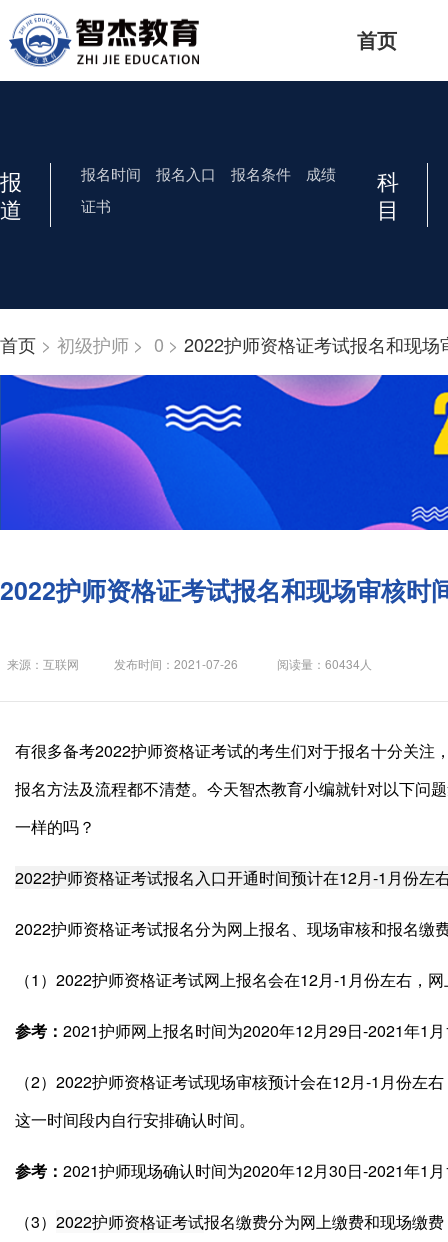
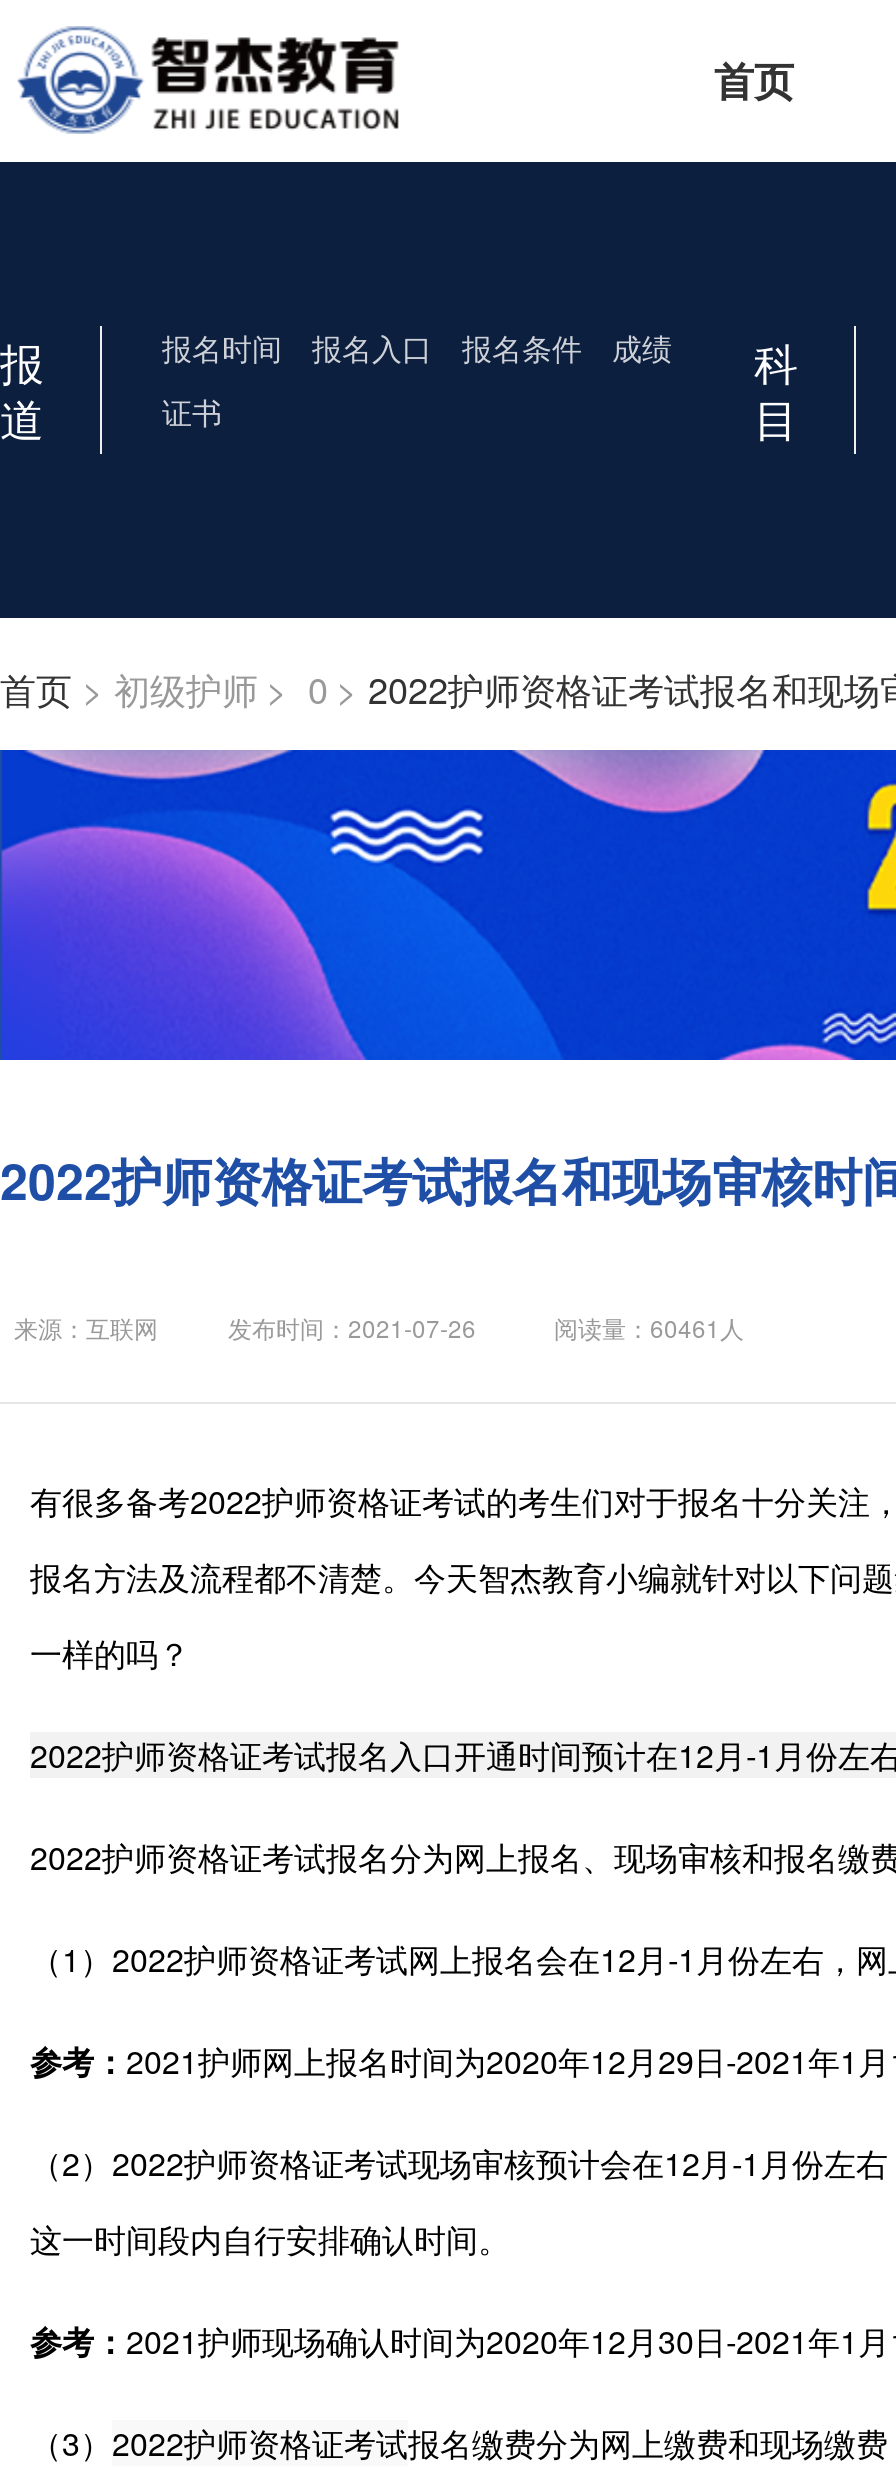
- 阅读量：60434人
+ 阅读量：60461人
